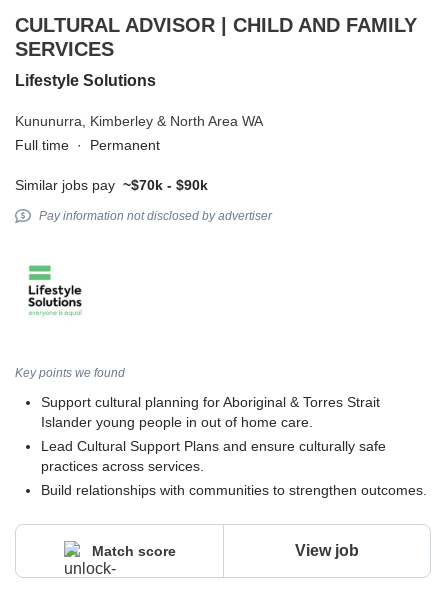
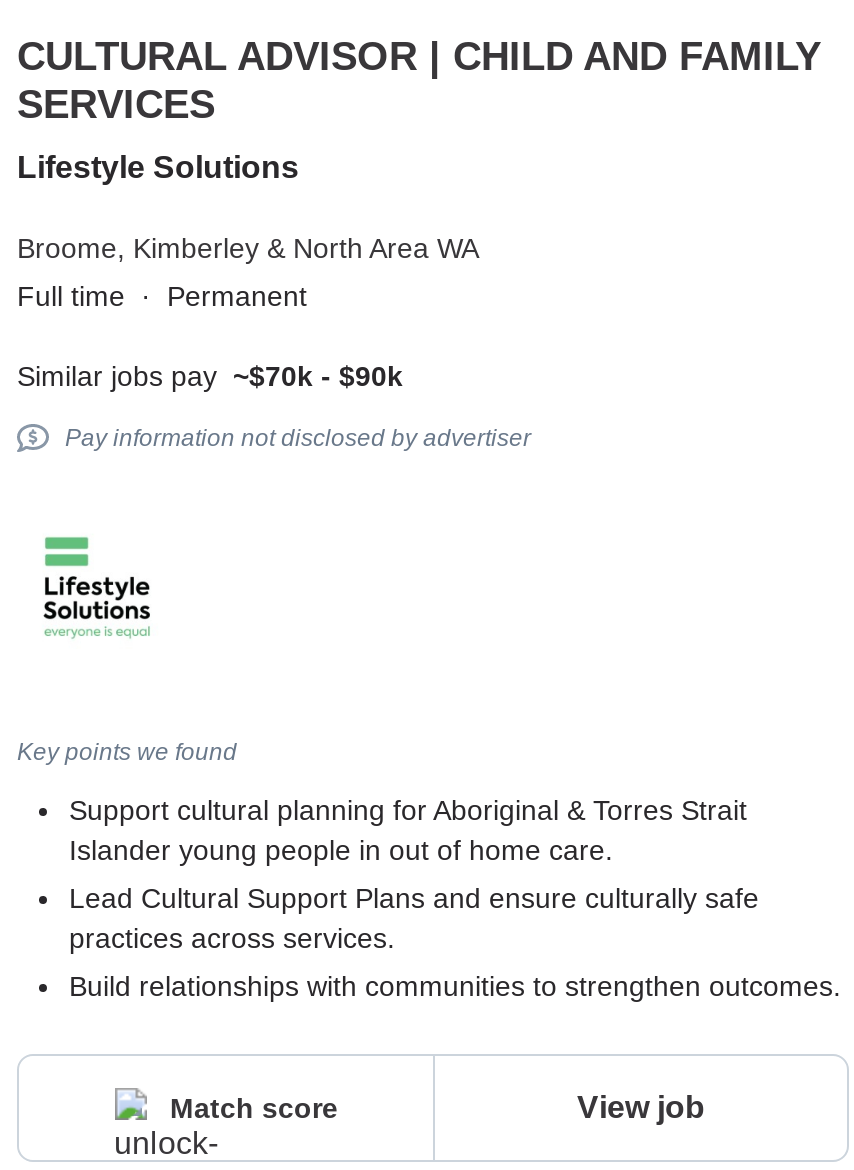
- Kununurra, Kimberley & North Area WA
+ Broome, Kimberley & North Area WA
